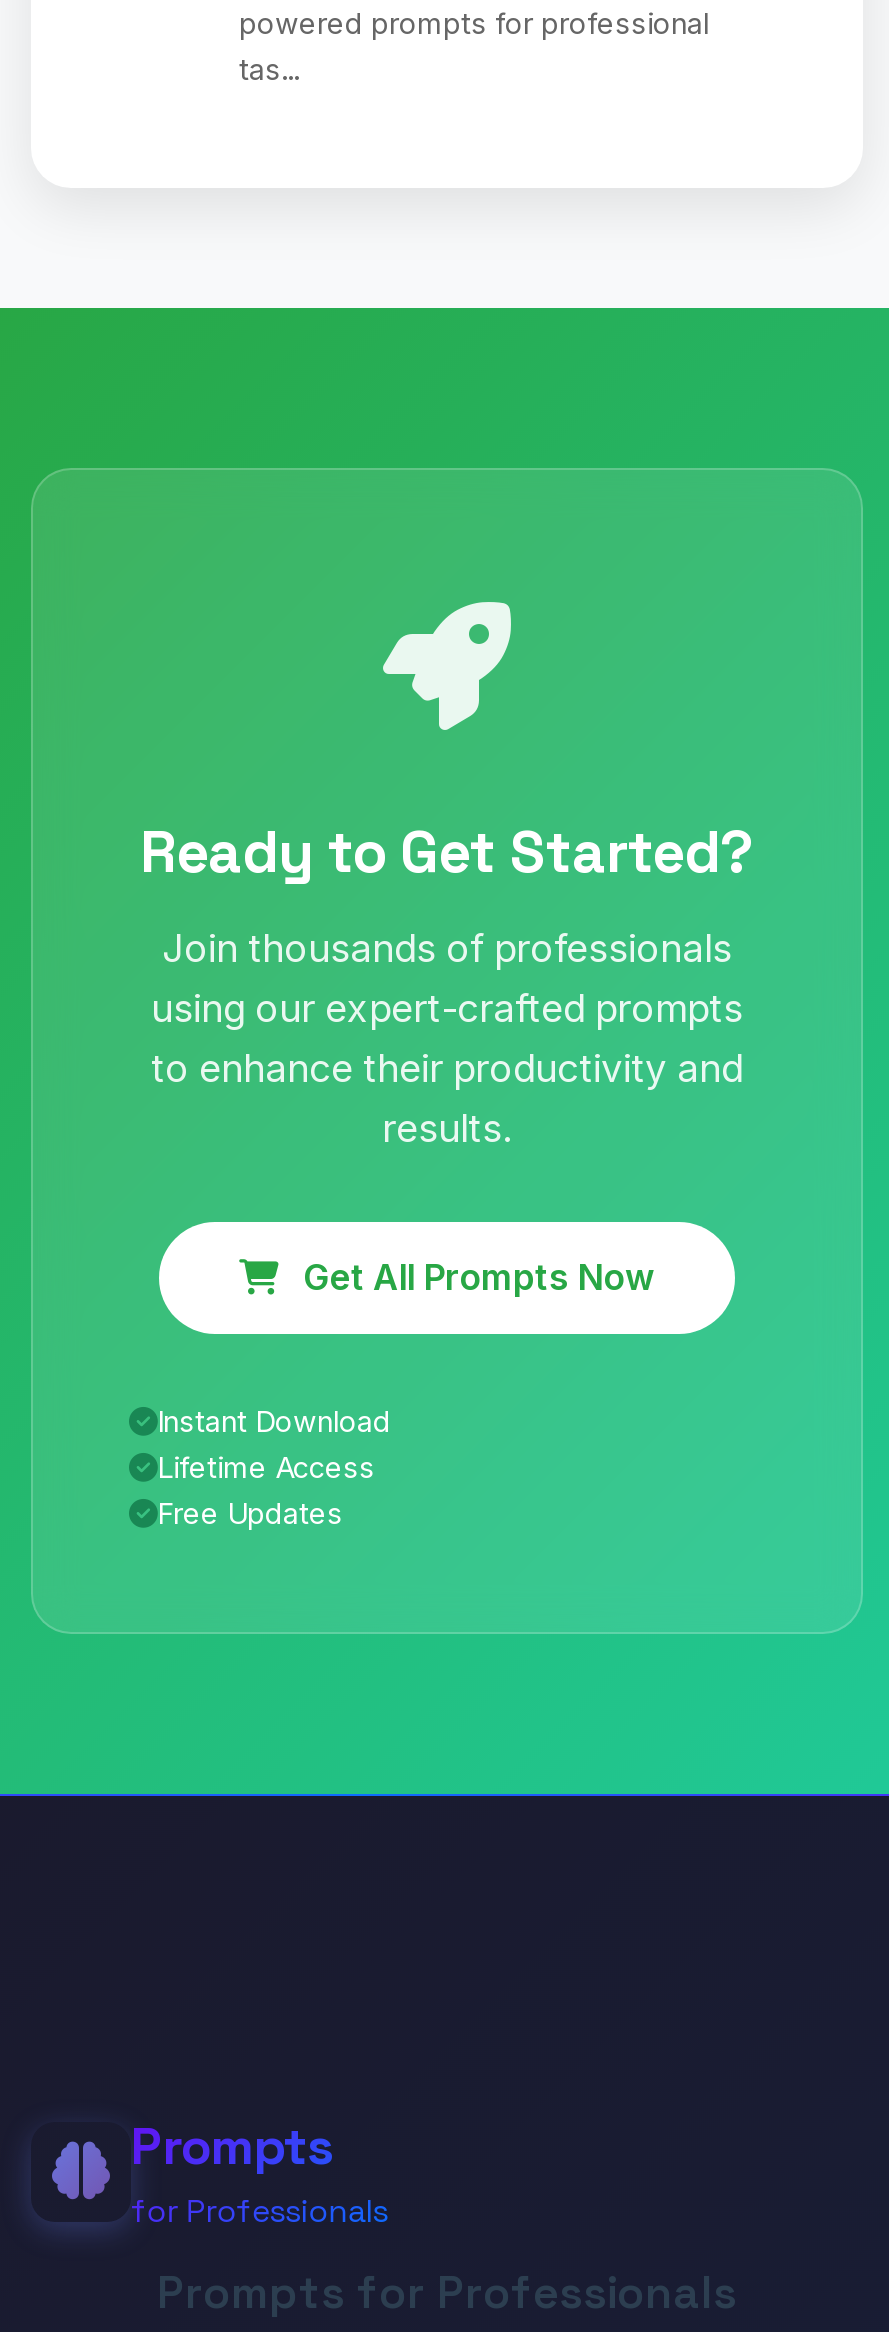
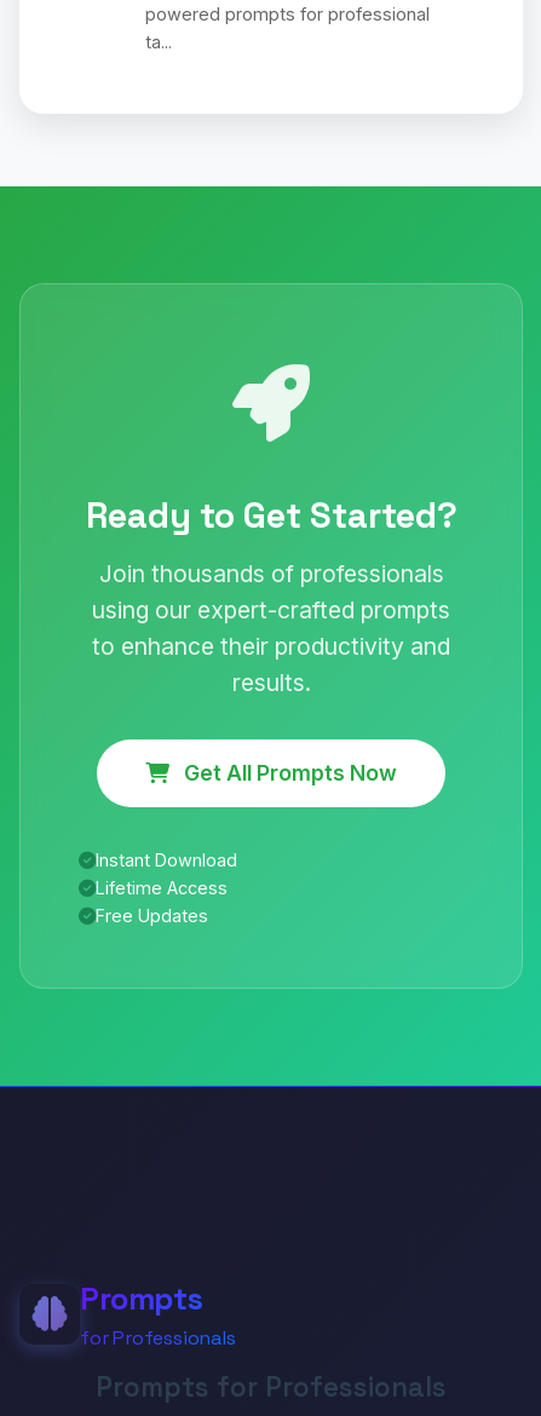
- tas...
+ ta...
